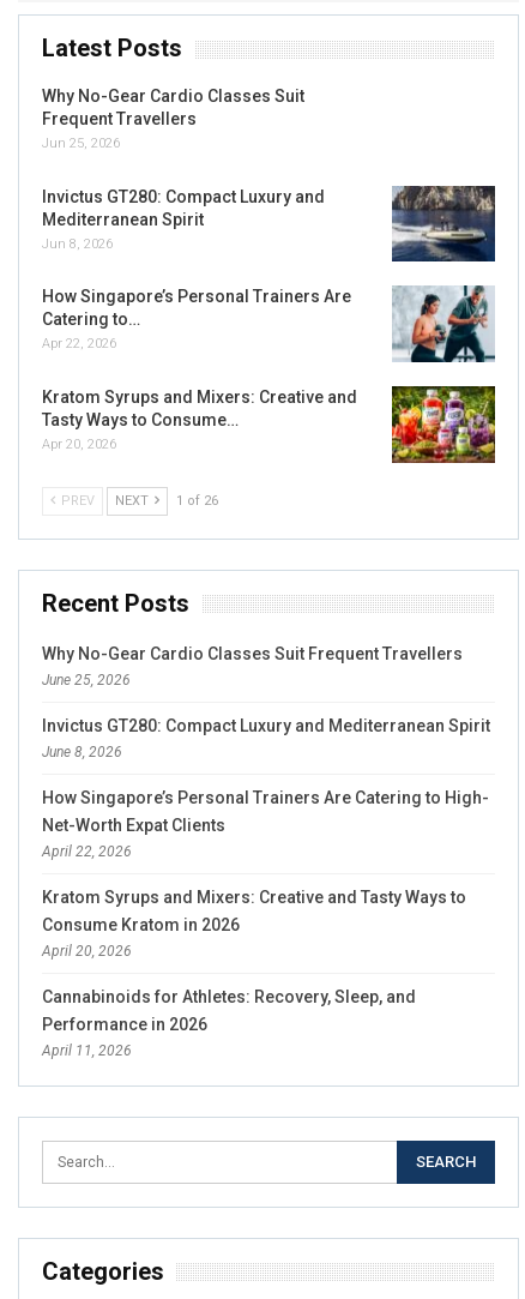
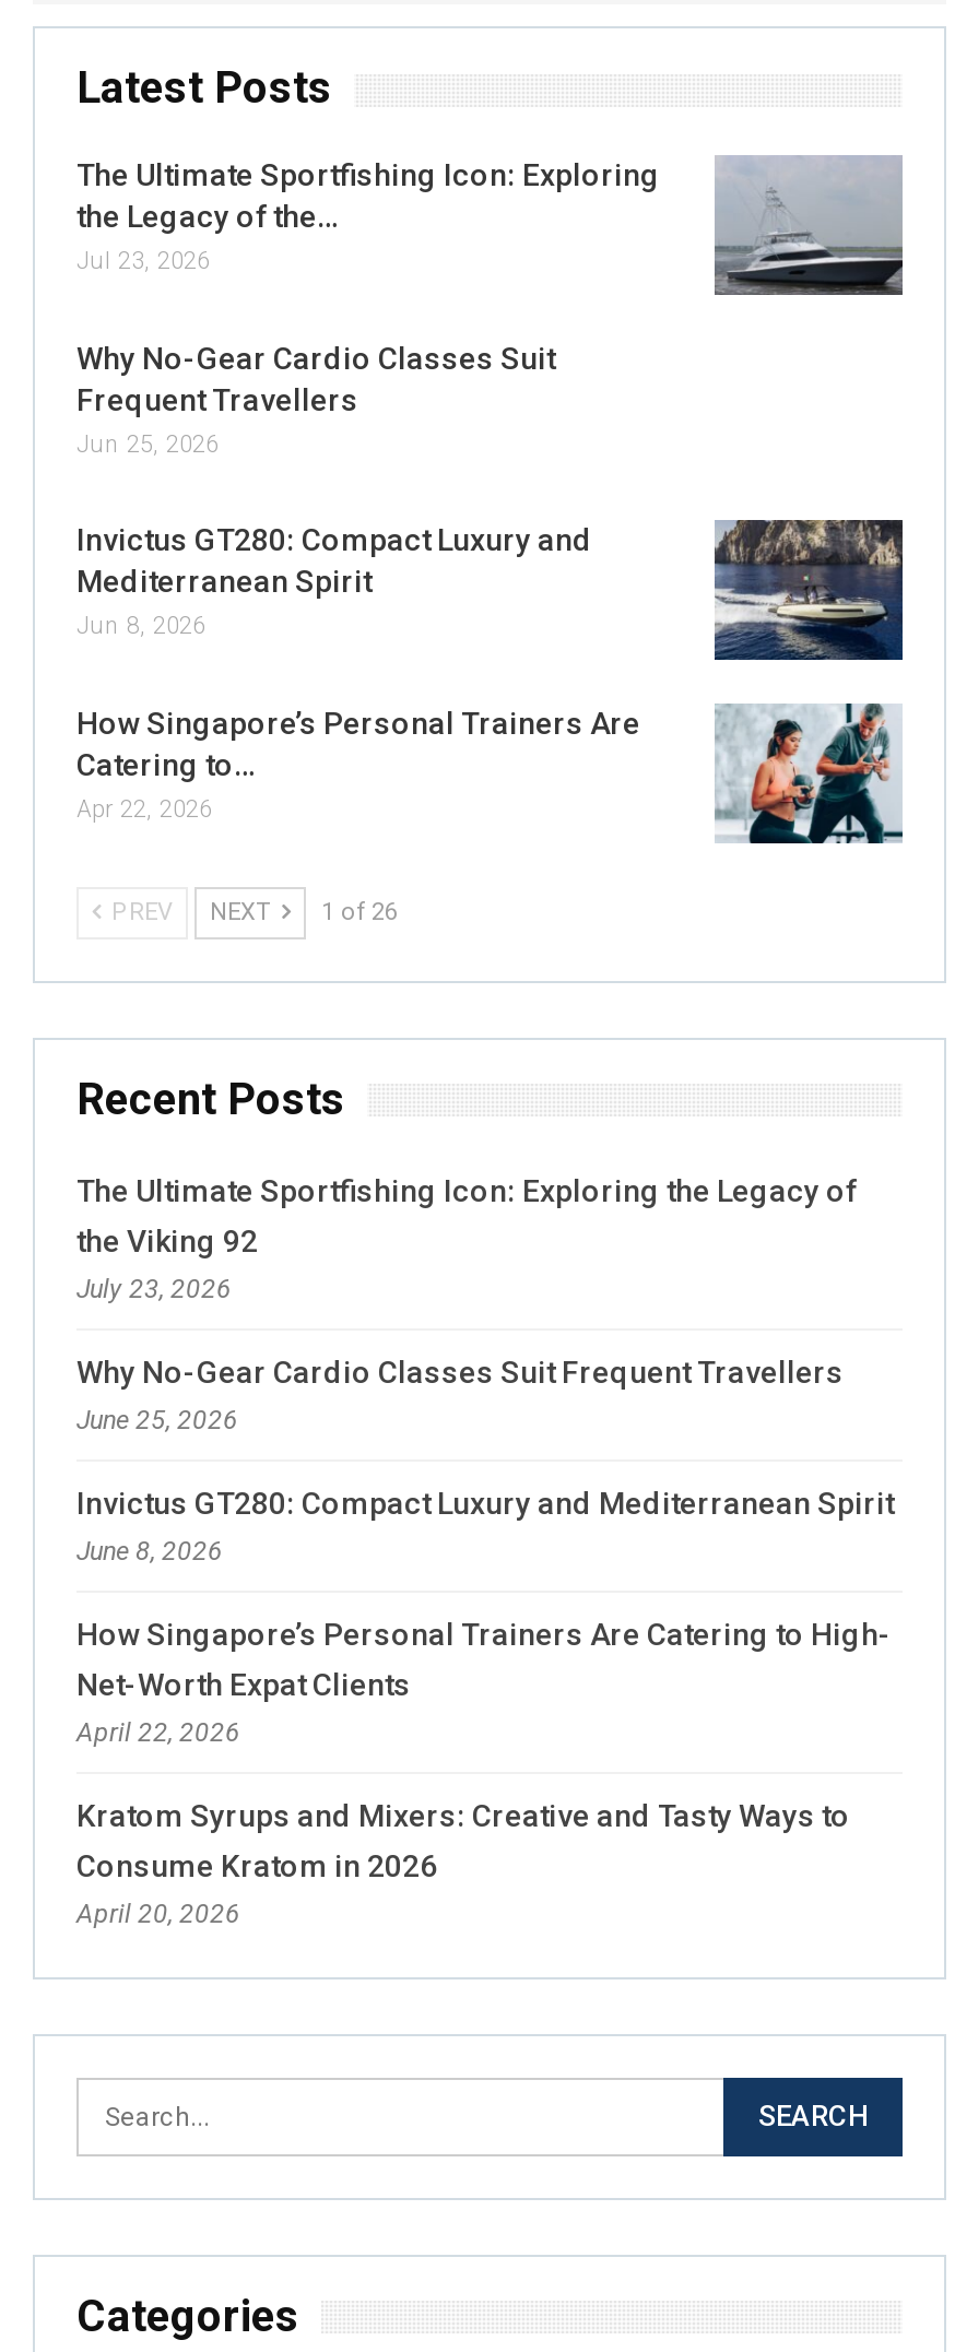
+ [image]
+ The Ultimate Sportfishing Icon: Exploring
+ the Legacy of the…
+ Jul 23, 2026

moved down: [image] | Why No-Gear Cardio Classes Suit | Frequent Travellers | ... | Catering to… | Apr 22, 2026

- [image]
- Kratom Syrups and Mixers: Creative and
- Tasty Ways to Consume…
- Apr 20, 2026

+ The Ultimate Sportfishing Icon: Exploring the Legacy of
+ the Viking 92
+ July 23, 2026

moved down: Why No-Gear Cardio Classes Suit Frequent Travellers | June 25, 2026 | Invictus GT280: Compact Luxury and Mediterranean Spirit | ... | Consume Kratom in 2026 | April 20, 2026

- Cannabinoids for Athletes: Recovery, Sleep, and
- Performance in 2026
- April 11, 2026
